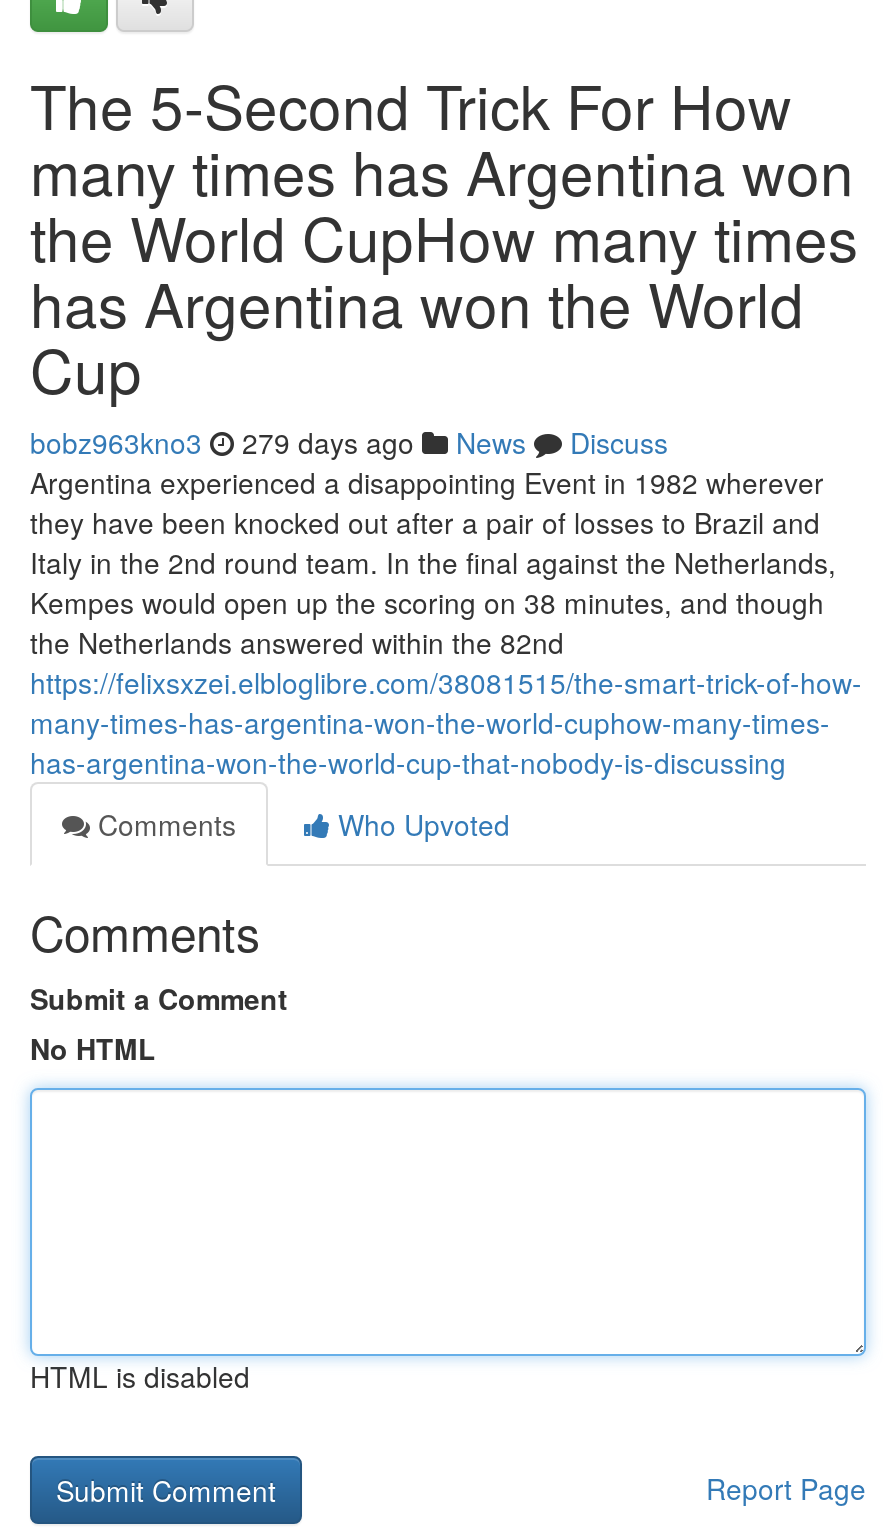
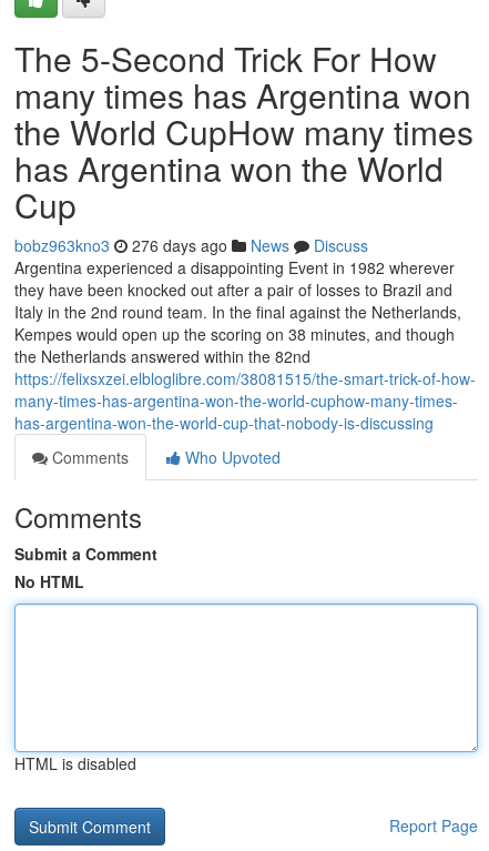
- bobz963kno3 279 days ago News Discuss
+ bobz963kno3 276 days ago News Discuss
